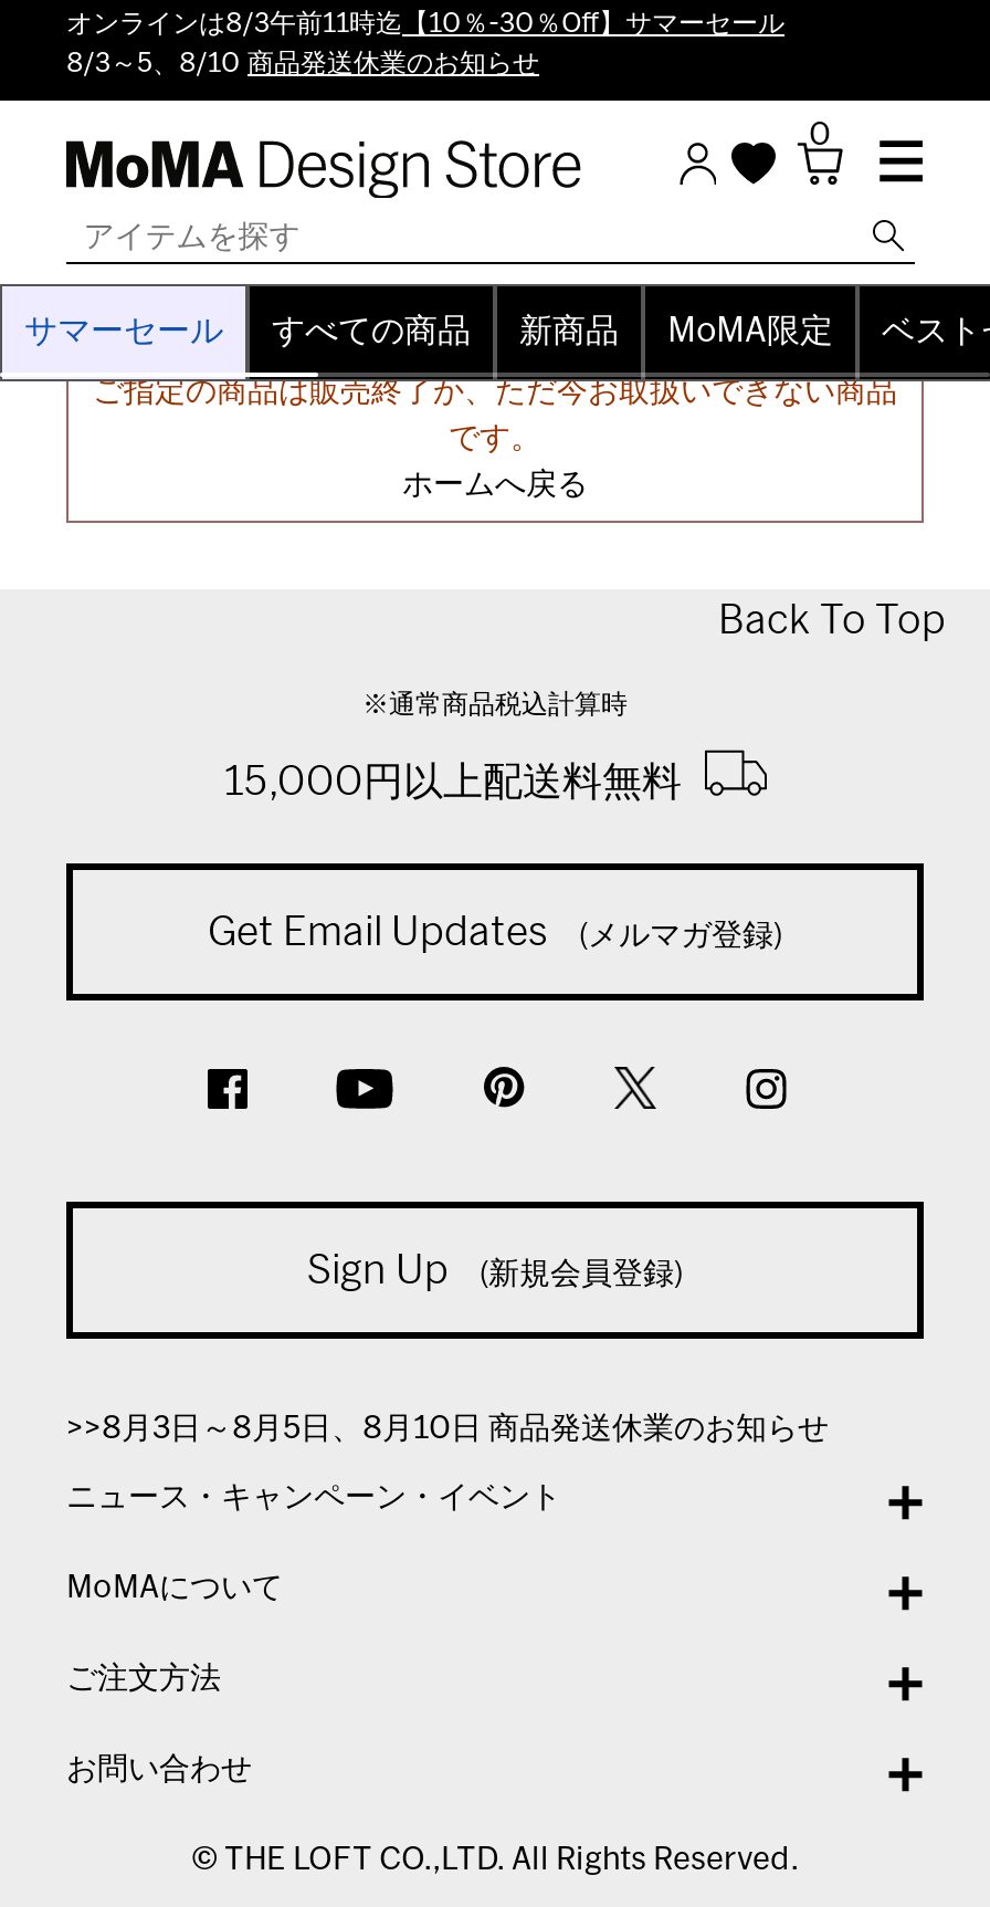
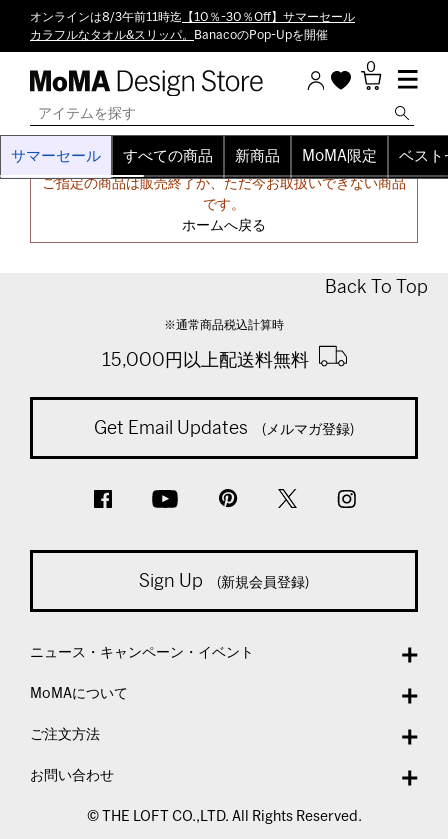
- 8/3～5、8/10商品発送休業のお知らせ
+ カラフルなタオル&スリッパ。BanacoのPop-Upを開催

- >>8月3日～8月5日、8月10日 商品発送休業のお知らせ
